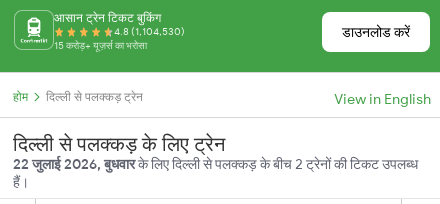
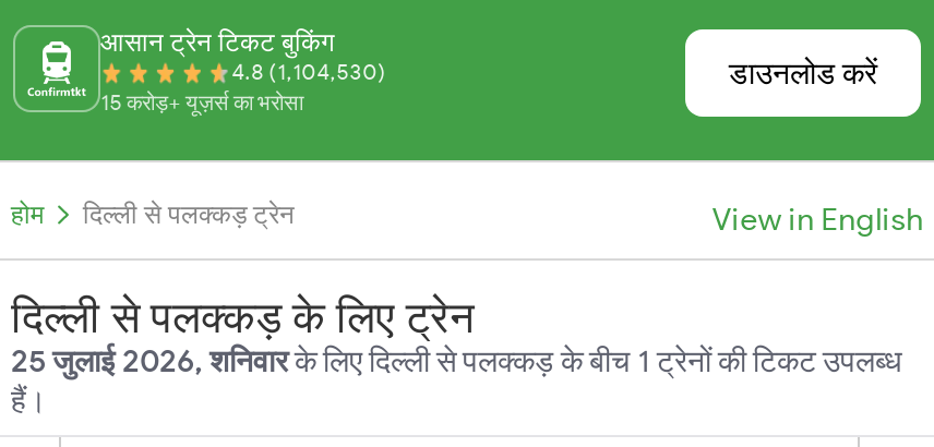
- 22 जुलाई 2026, बुधवारके लिए दिल्ली से पलक्कड़ के बीच 2 ट्रेनों की टिकट उपलब्ध
+ 25 जुलाई 2026, शनिवारके लिए दिल्ली से पलक्कड़ के बीच 1 ट्रेनों की टिकट उपलब्ध
